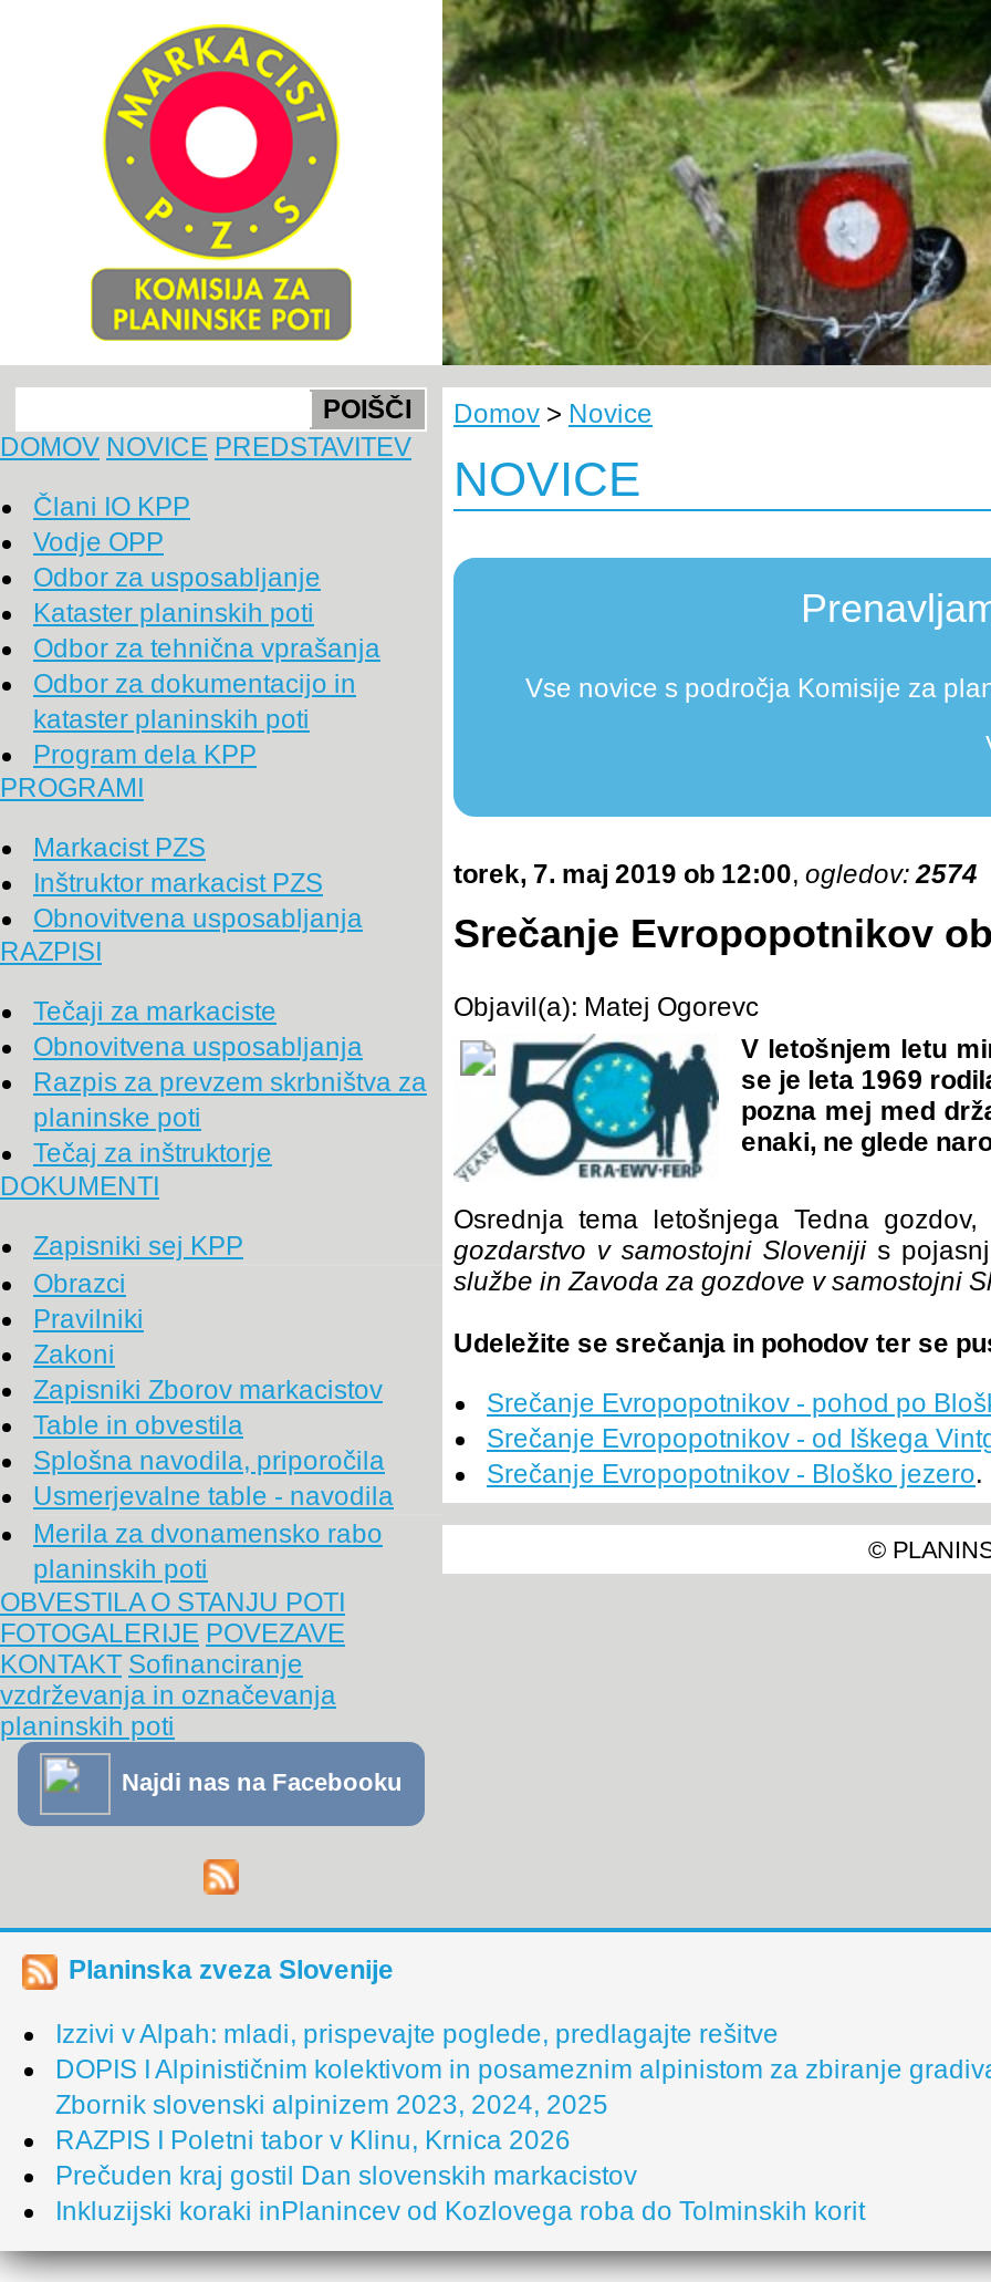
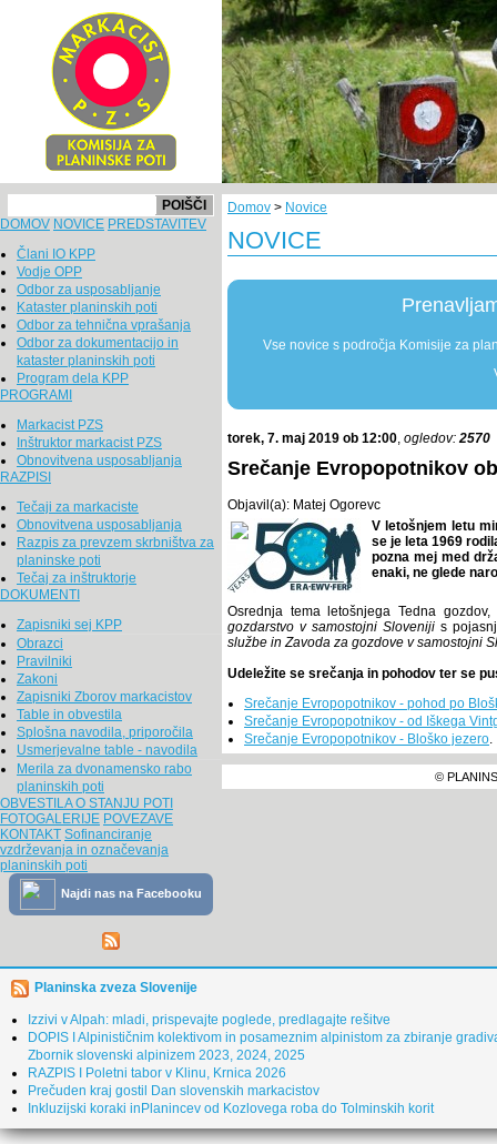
- torek, 7. maj 2019 ob 12:00, ogledov: 2574
+ torek, 7. maj 2019 ob 12:00, ogledov: 2570
